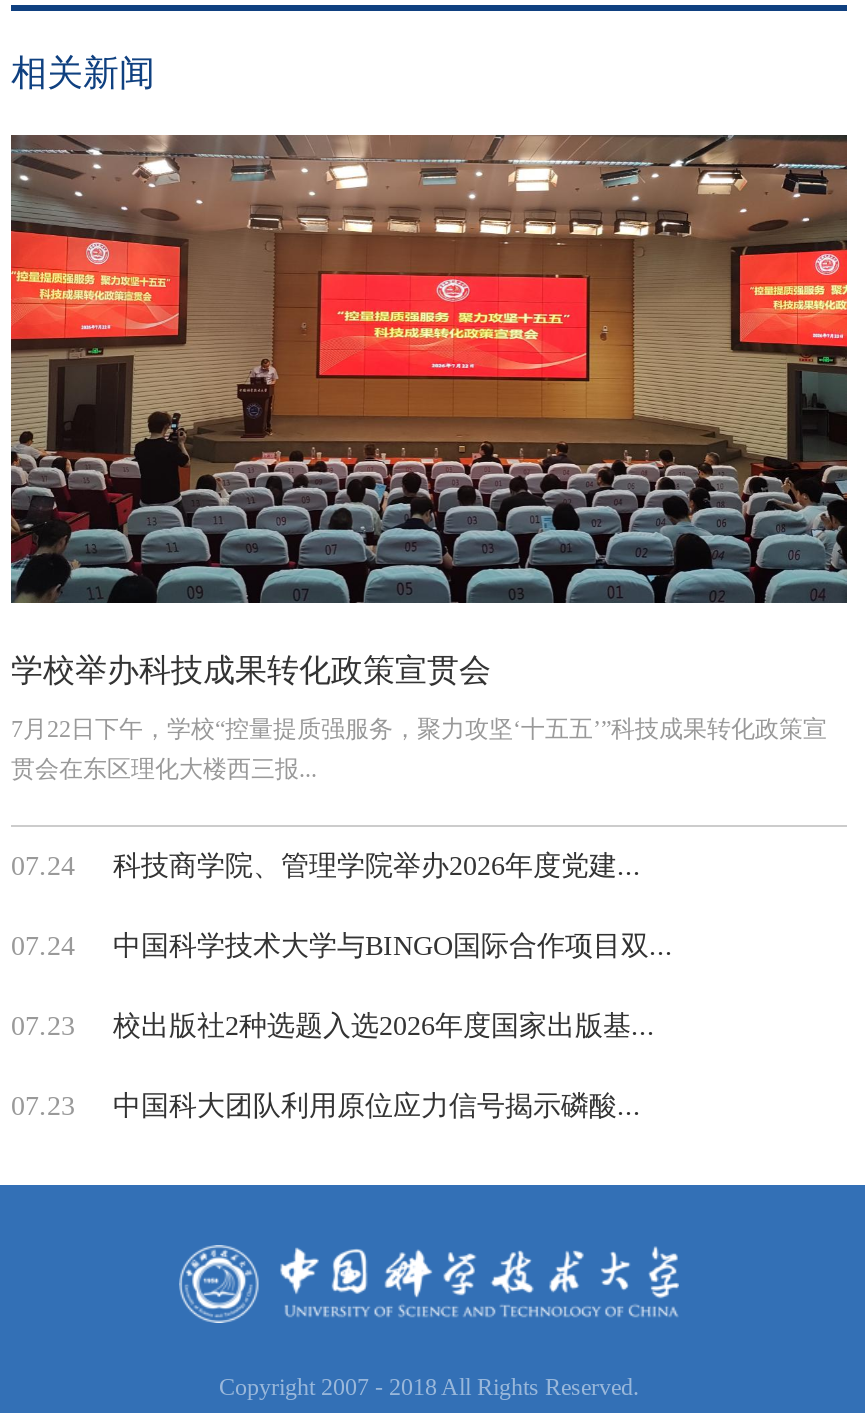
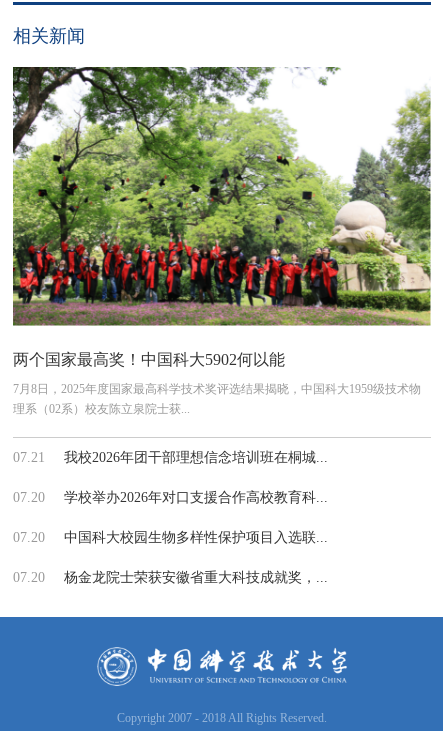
- [image]
- 学校举办科技成果转化政策宣贯会
+ [image]
+ 两个国家最高奖！中国科大5902何以能

- 7月22日下午，学校“控量提质强服务，聚力攻坚‘十五五’”科技成果转化政策宣
- 贯会在东区理化大楼西三报...
+ 7月8日，2025年度国家最高科学技术奖评选结果揭晓，中国科大1959级技术物
+ 理系（02系）校友陈立泉院士获...

- 07.24
- 科技商学院、管理学院举办2026年度党建...
+ 07.21
+ 我校2026年团干部理想信念培训班在桐城...

- 07.24
- 中国科学技术大学与BINGO国际合作项目双...
+ 07.20
+ 学校举办2026年对口支援合作高校教育科...

- 07.23
- 校出版社2种选题入选2026年度国家出版基...
+ 07.20
+ 中国科大校园生物多样性保护项目入选联...

- 07.23
- 中国科大团队利用原位应力信号揭示磷酸...
+ 07.20
+ 杨金龙院士荣获安徽省重大科技成就奖，...
